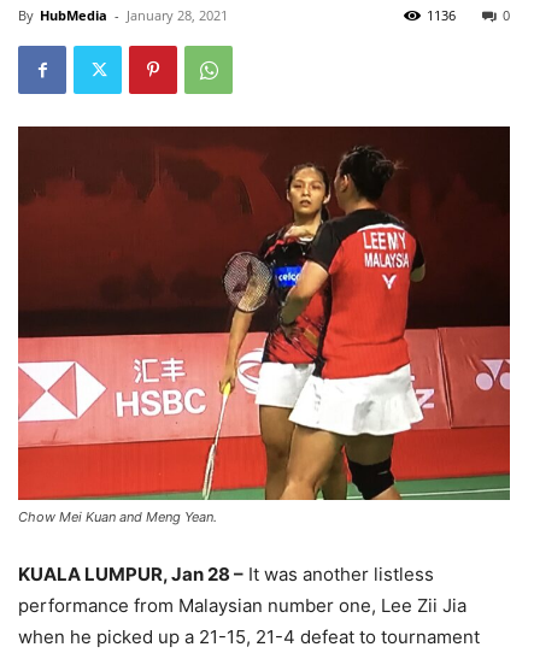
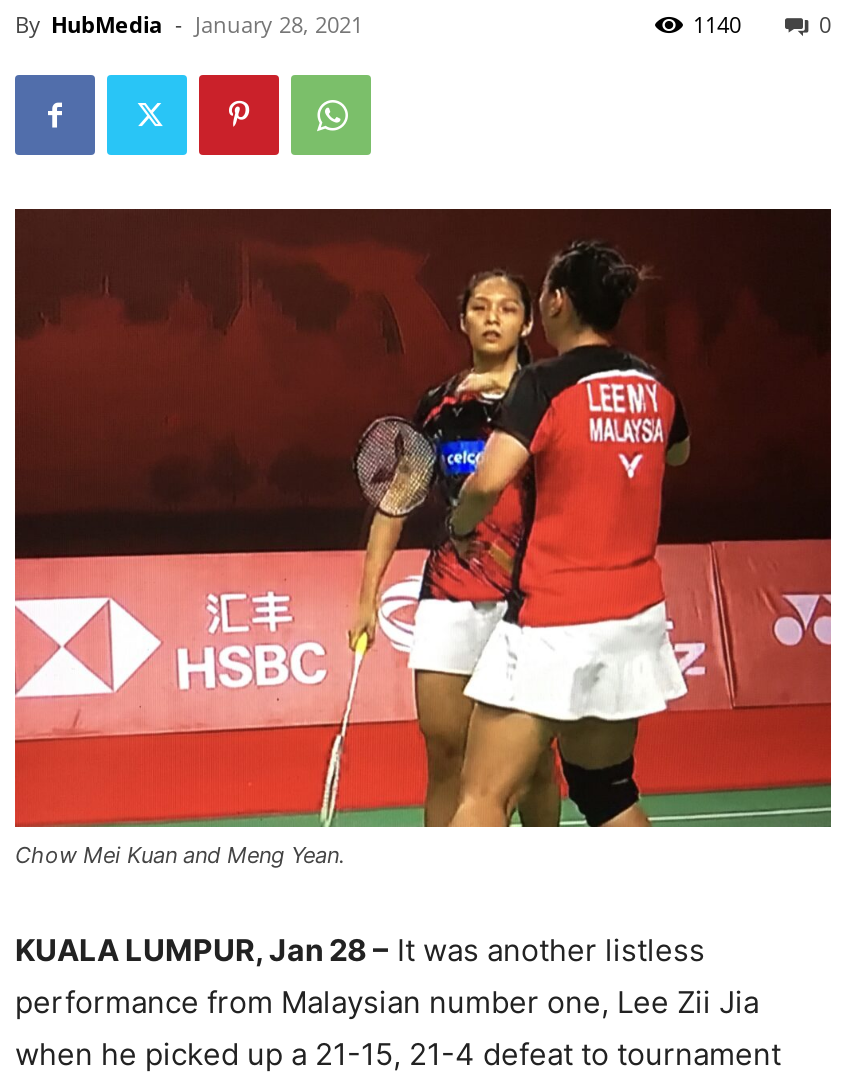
- 1136
+ 1140
